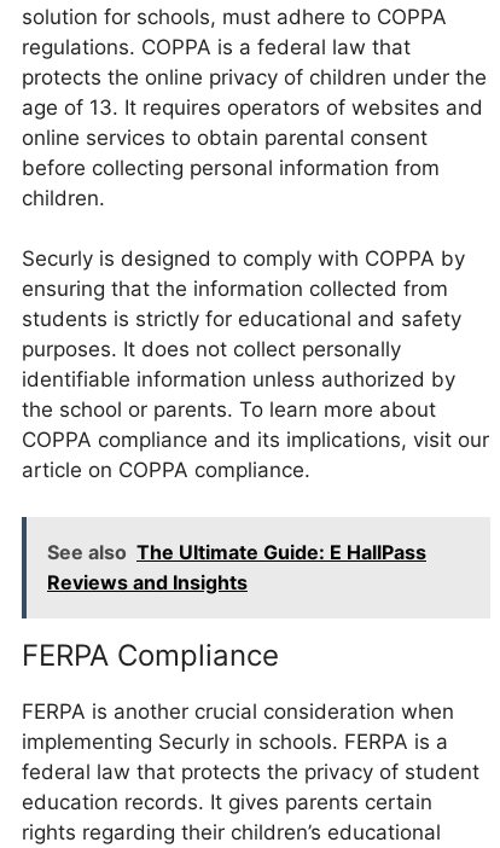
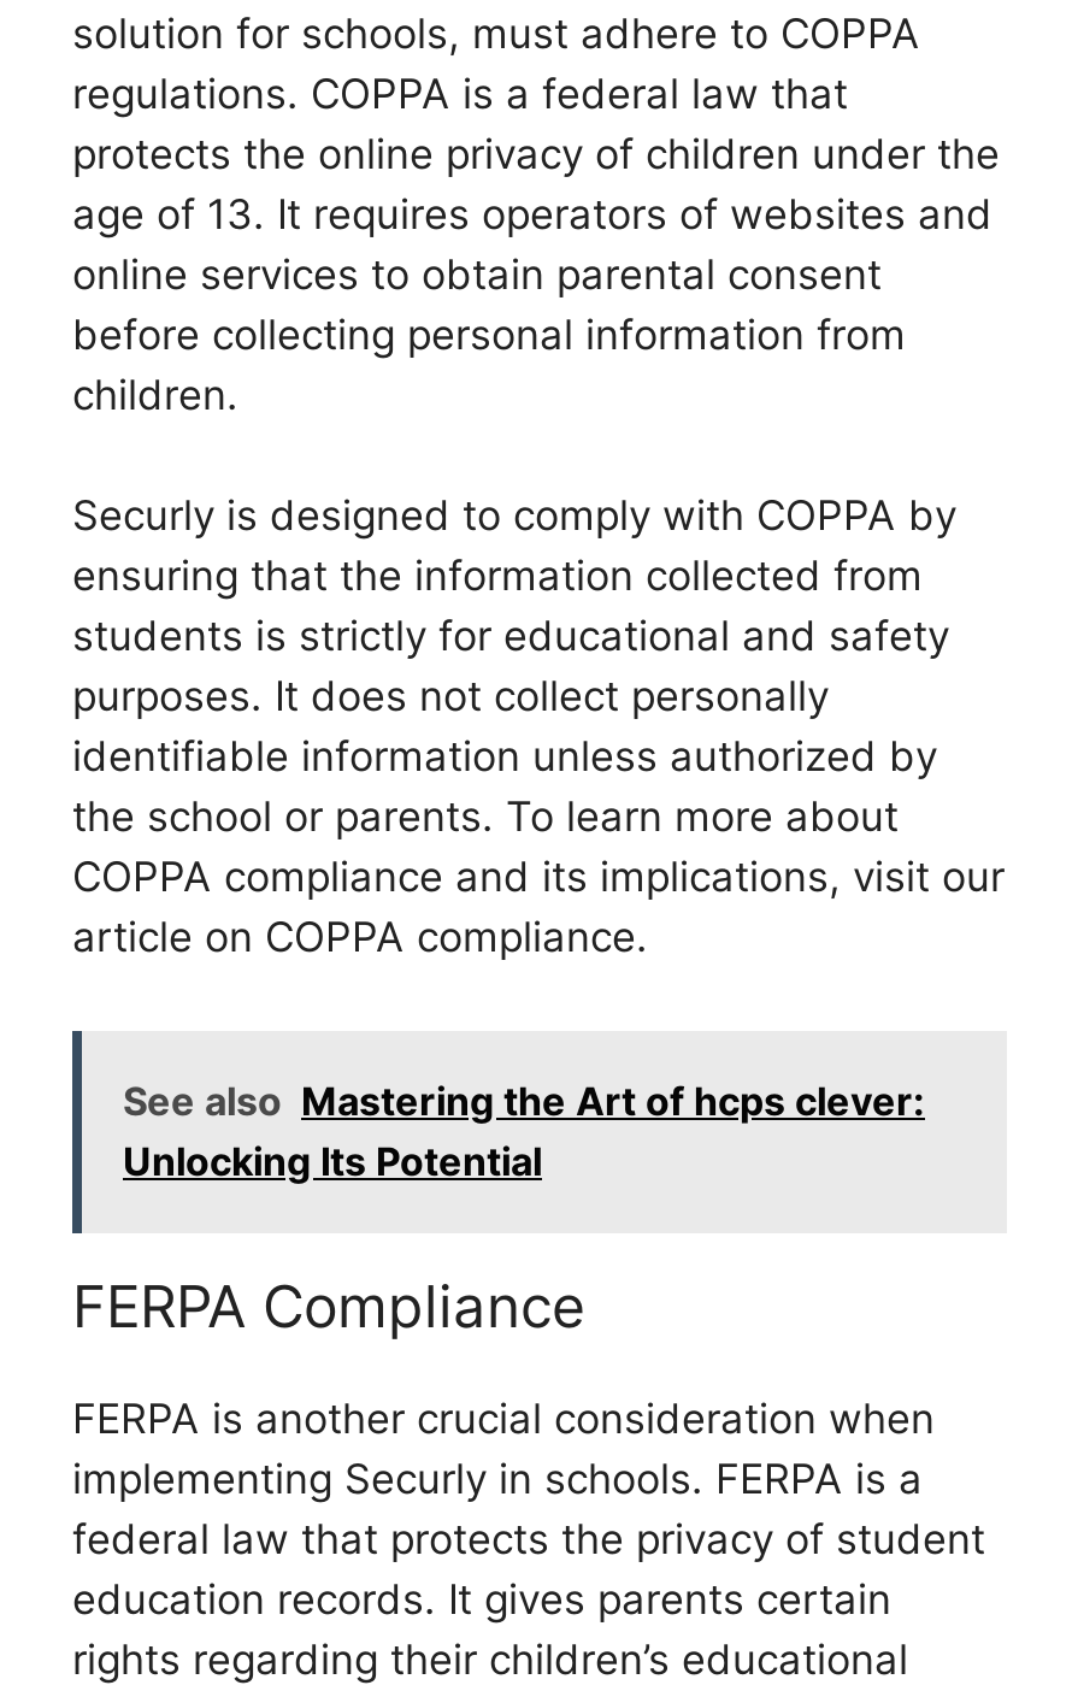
- See also The Ultimate Guide: E HallPass
- Reviews and Insights
+ See also Mastering the Art of hcps clever:
+ Unlocking Its Potential
